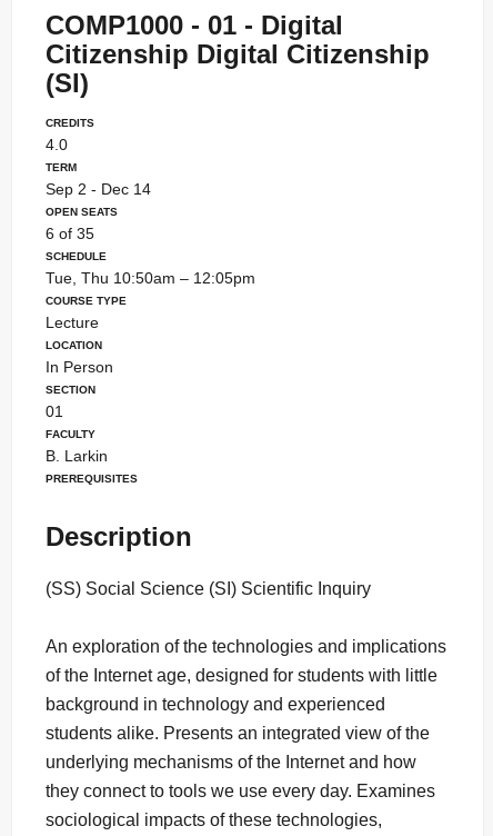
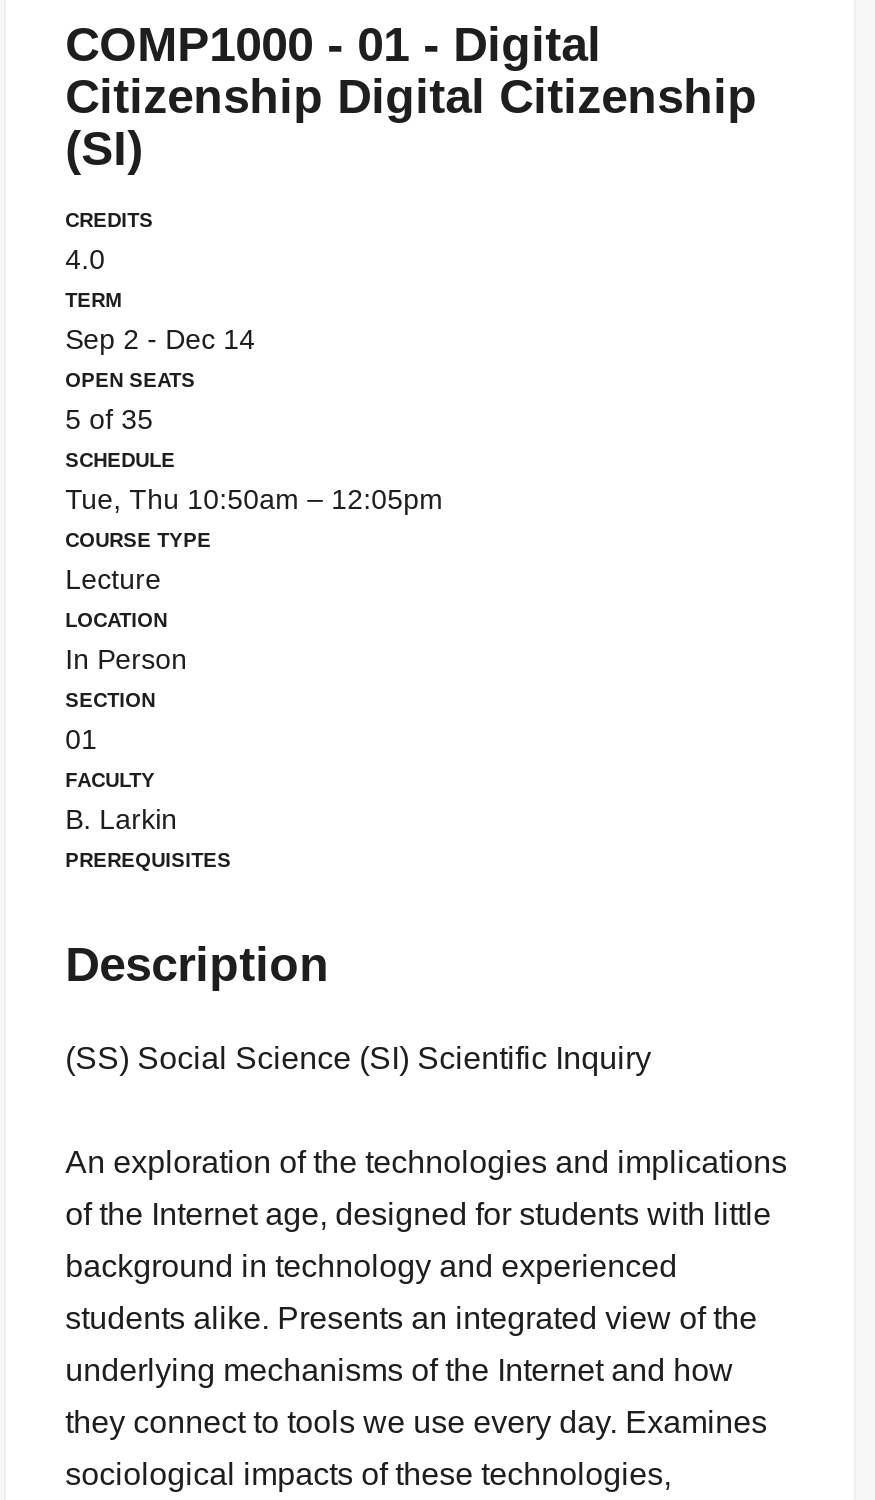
- 6 of 35
+ 5 of 35
